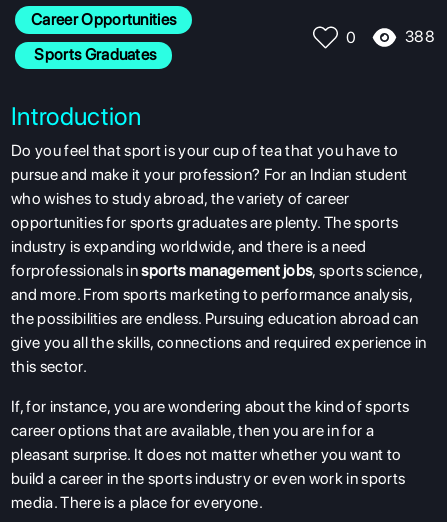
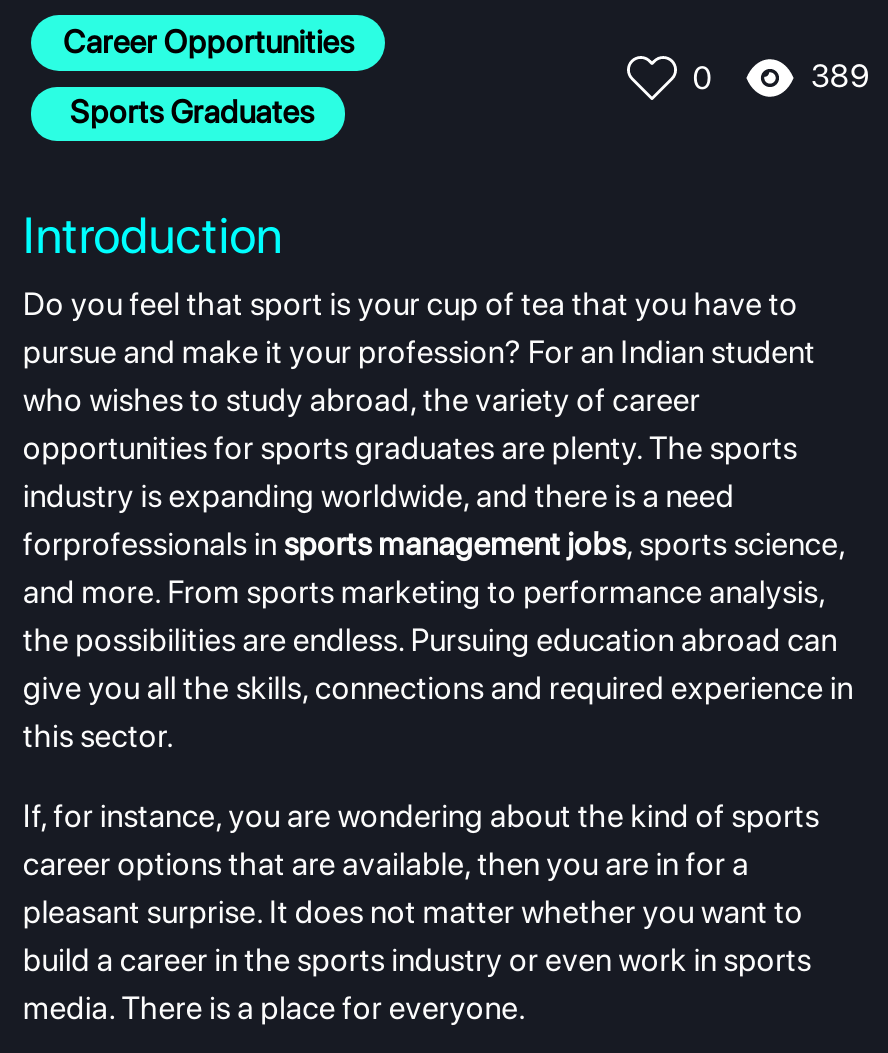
- 388
+ 389
